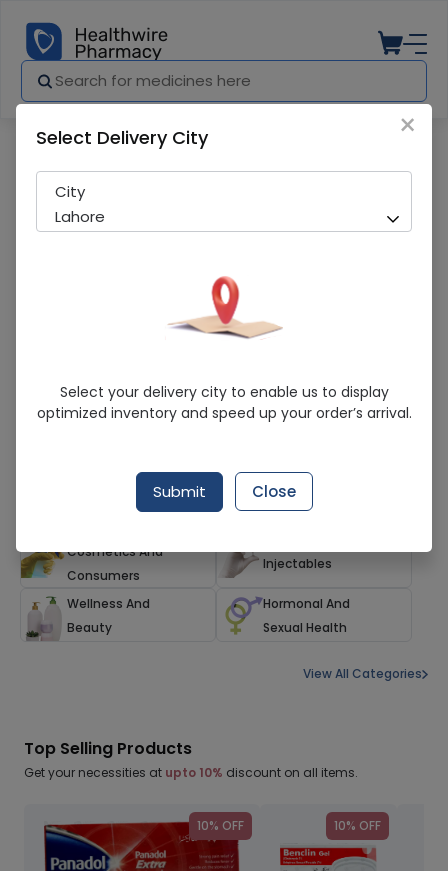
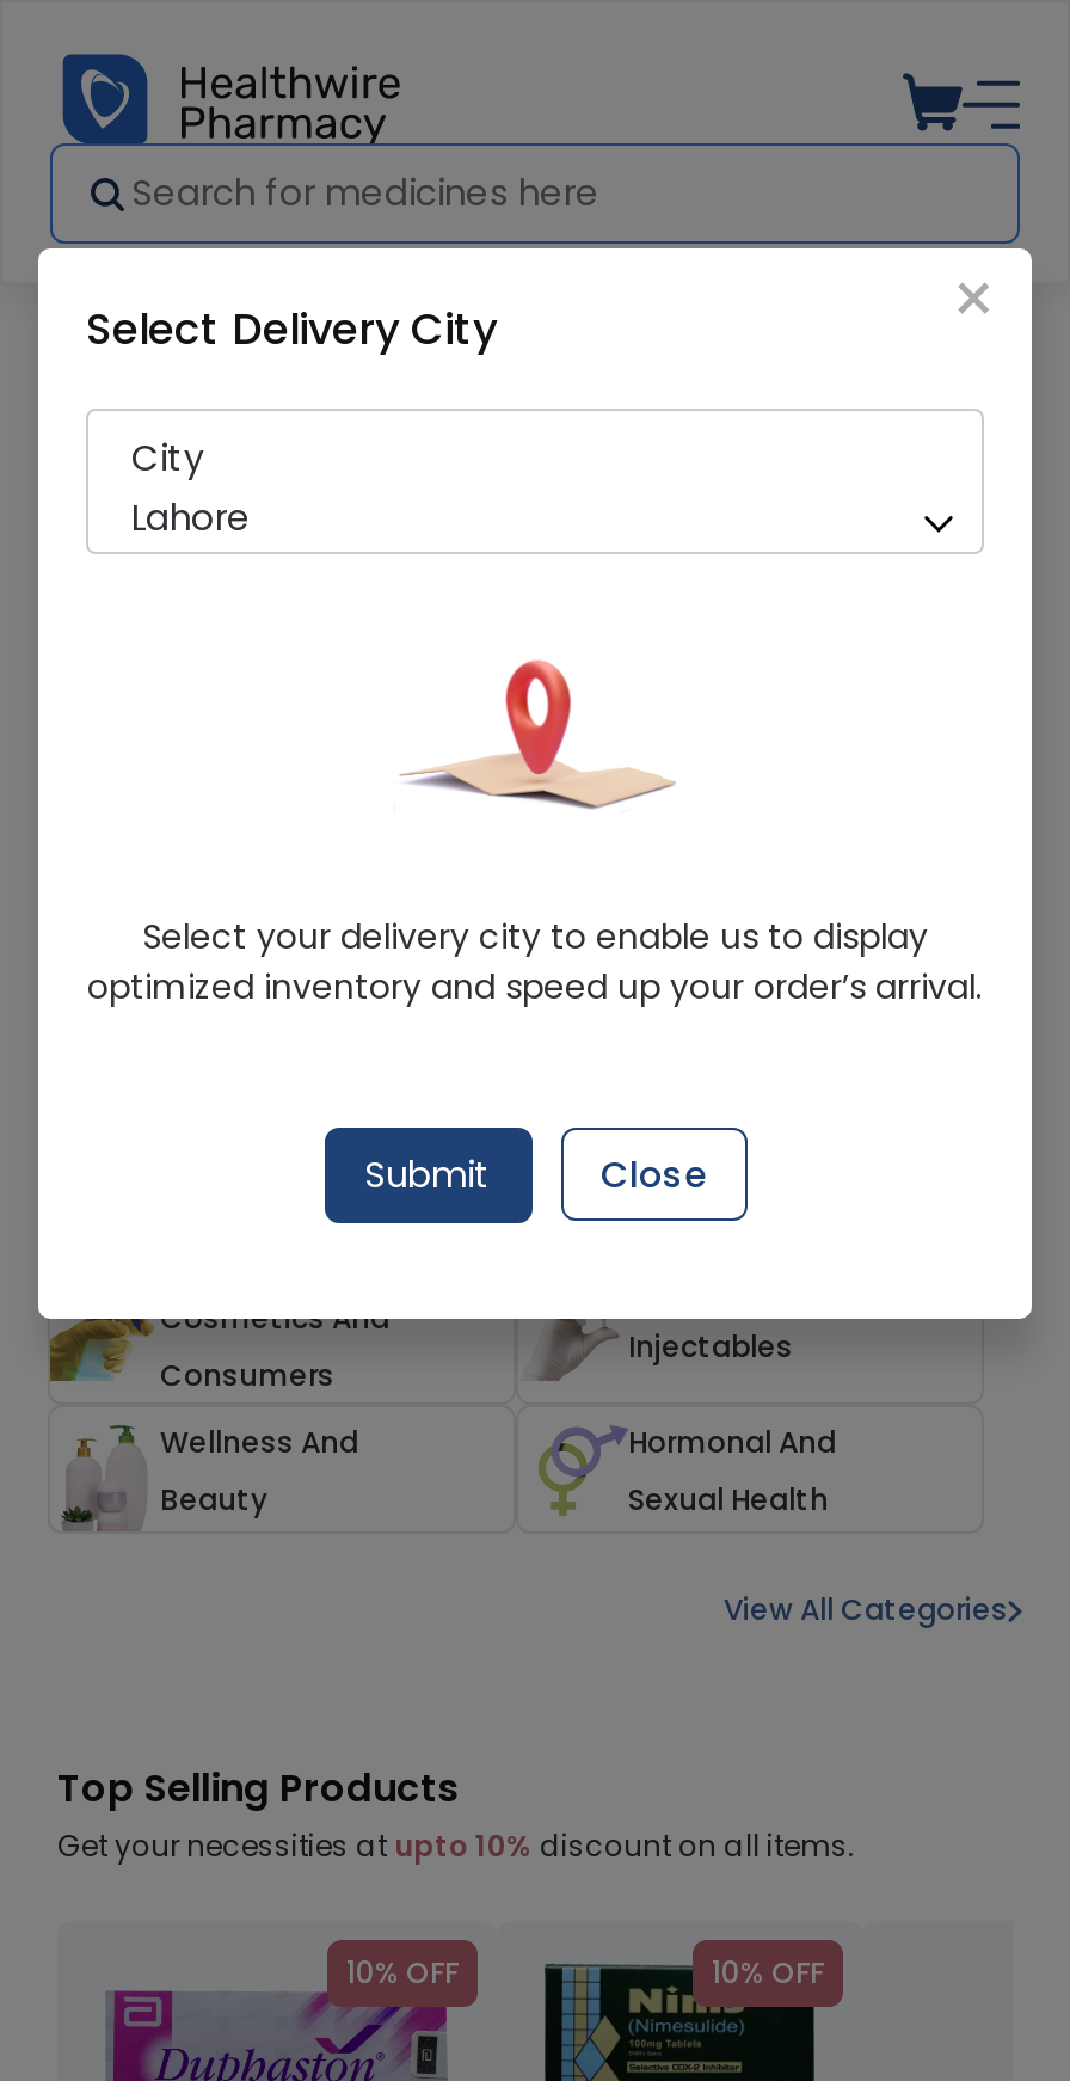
- 10% OFF

+ 10% OFF
